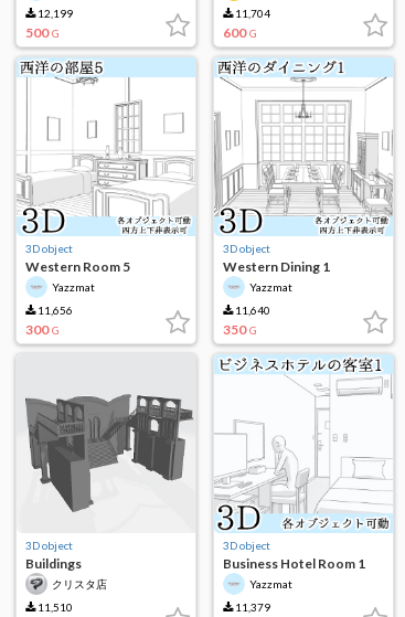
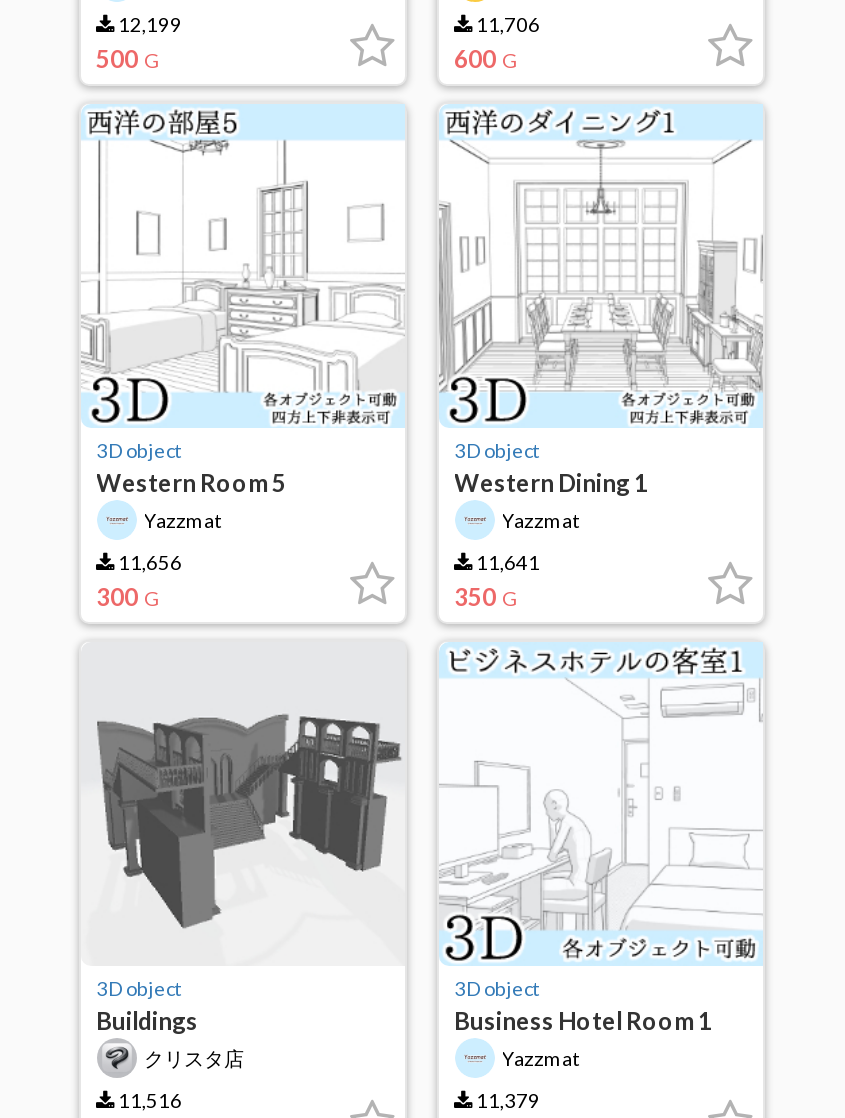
- 11,704
+ 11,706

- 11,640
+ 11,641

- 11,510
+ 11,516
